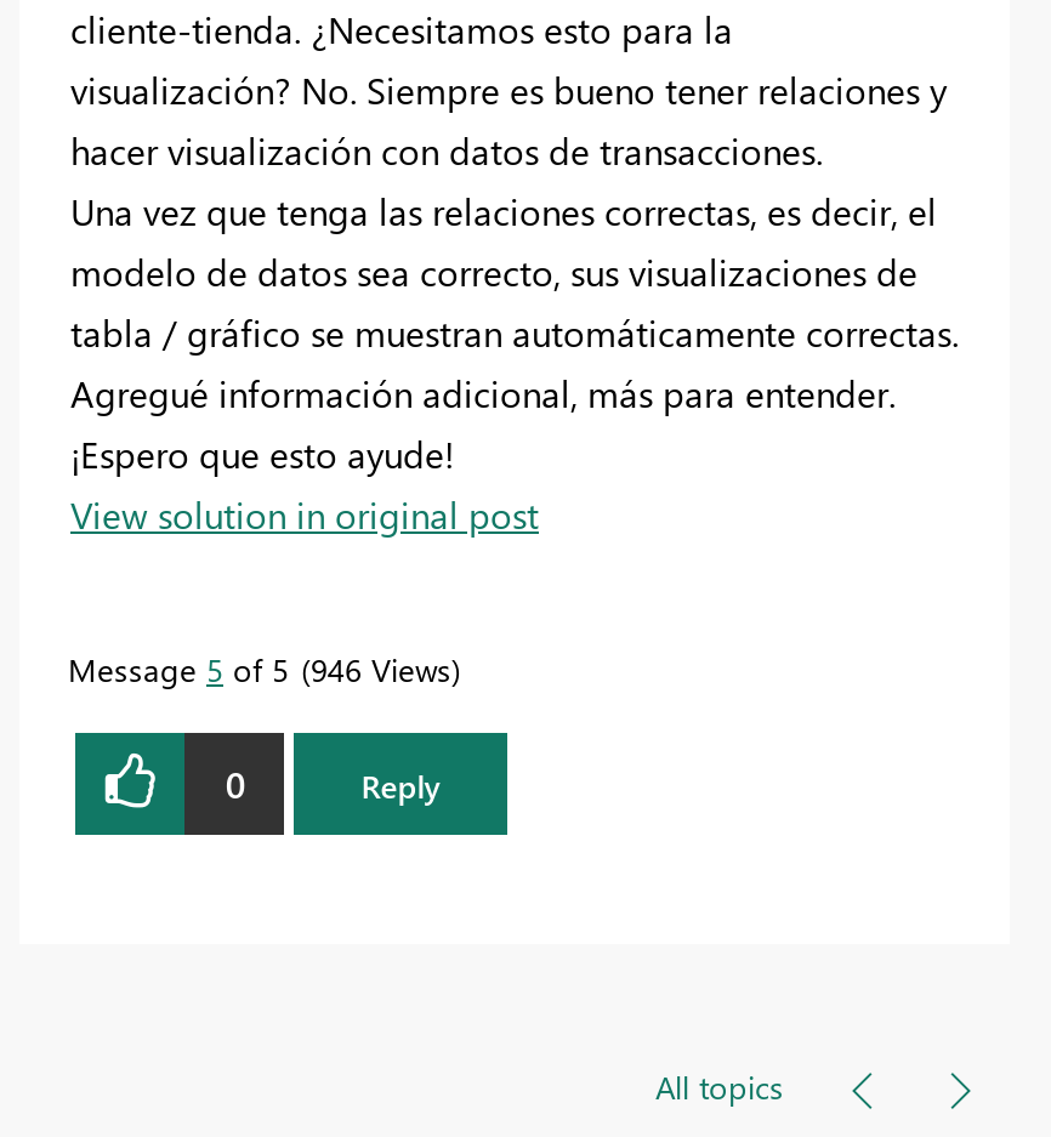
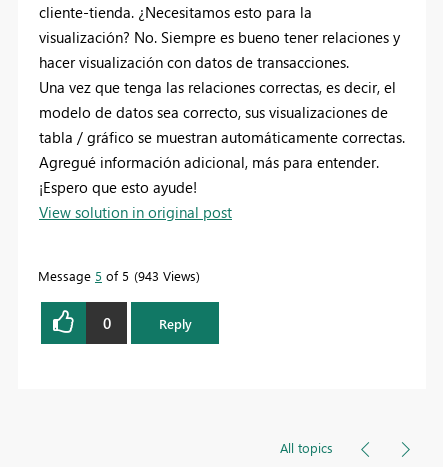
- Message 5 of 5 946 Views
+ Message 5 of 5 943 Views
